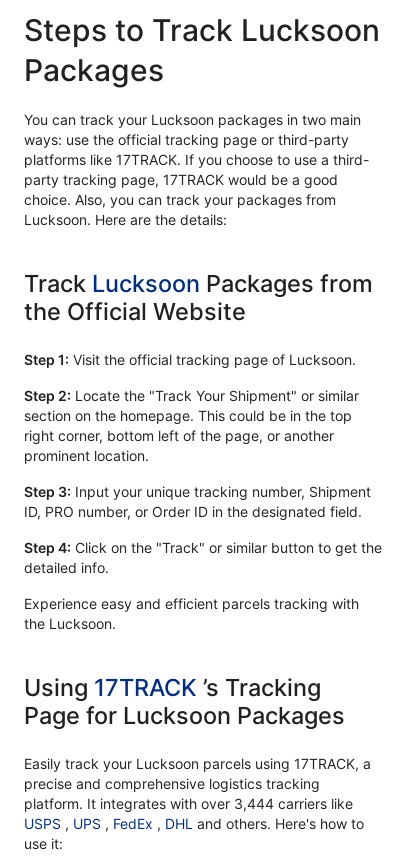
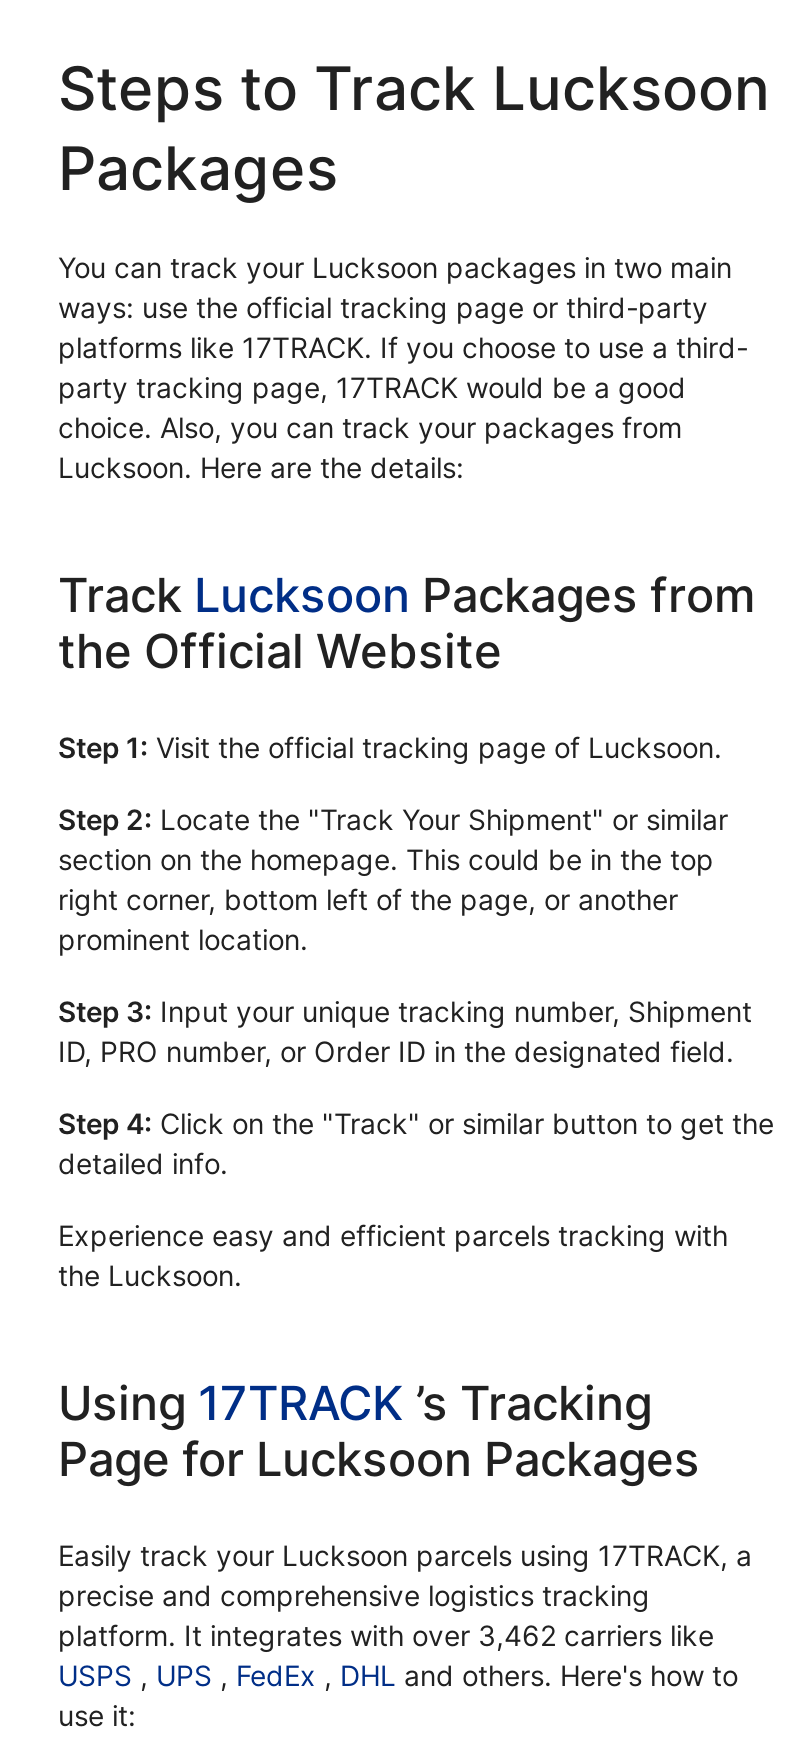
- platform. It integrates with over 3,444 carriers like
+ platform. It integrates with over 3,462 carriers like
